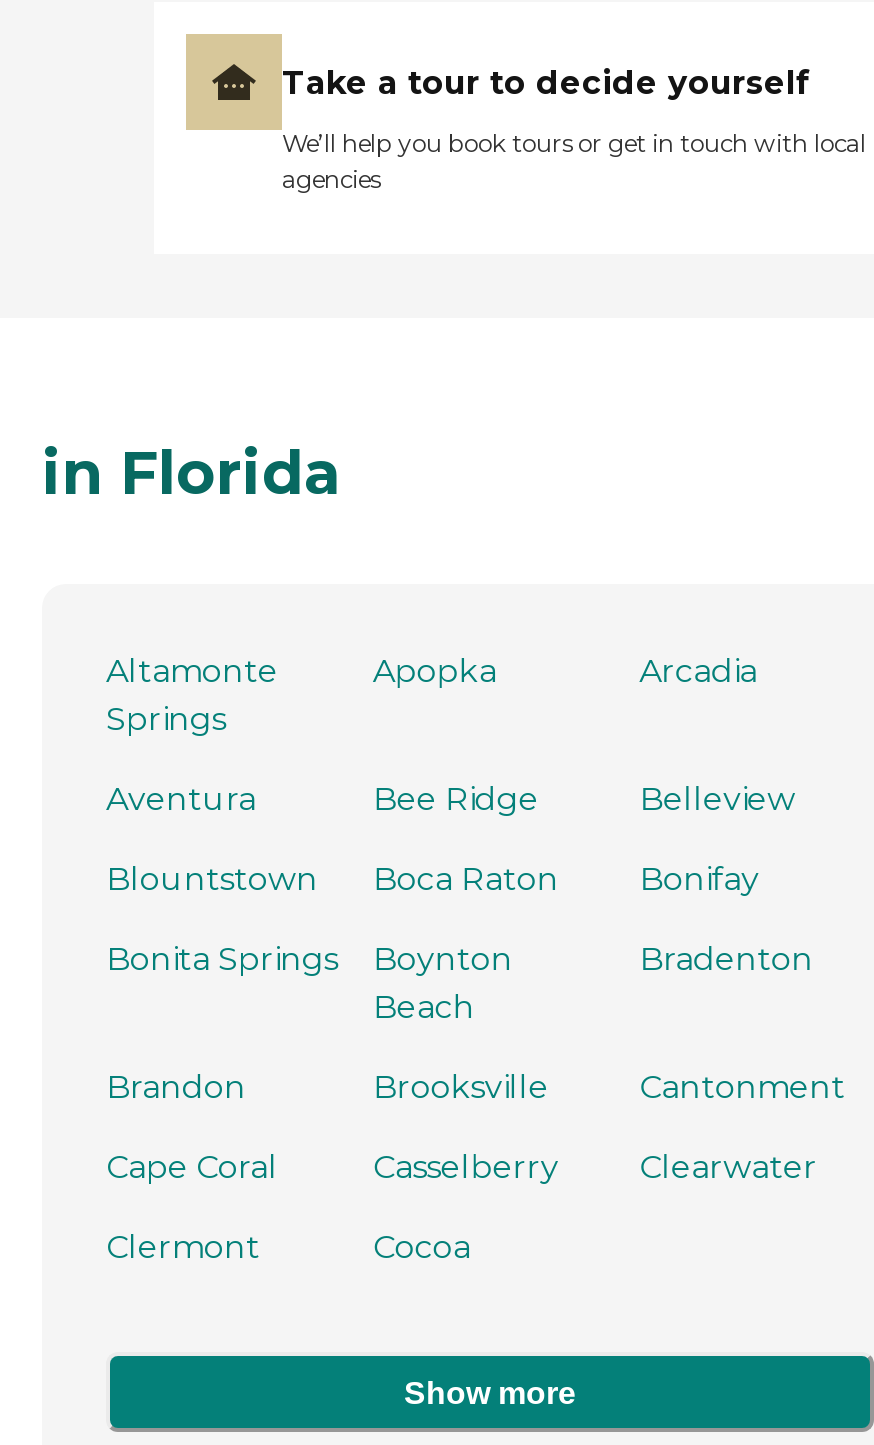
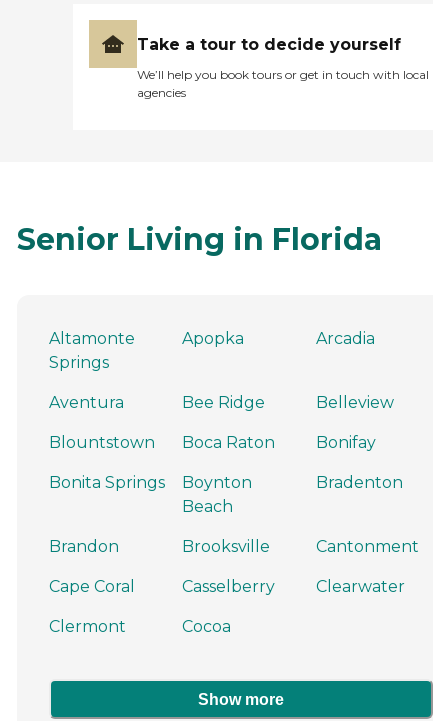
- in Florida
+ Senior Living in Florida
